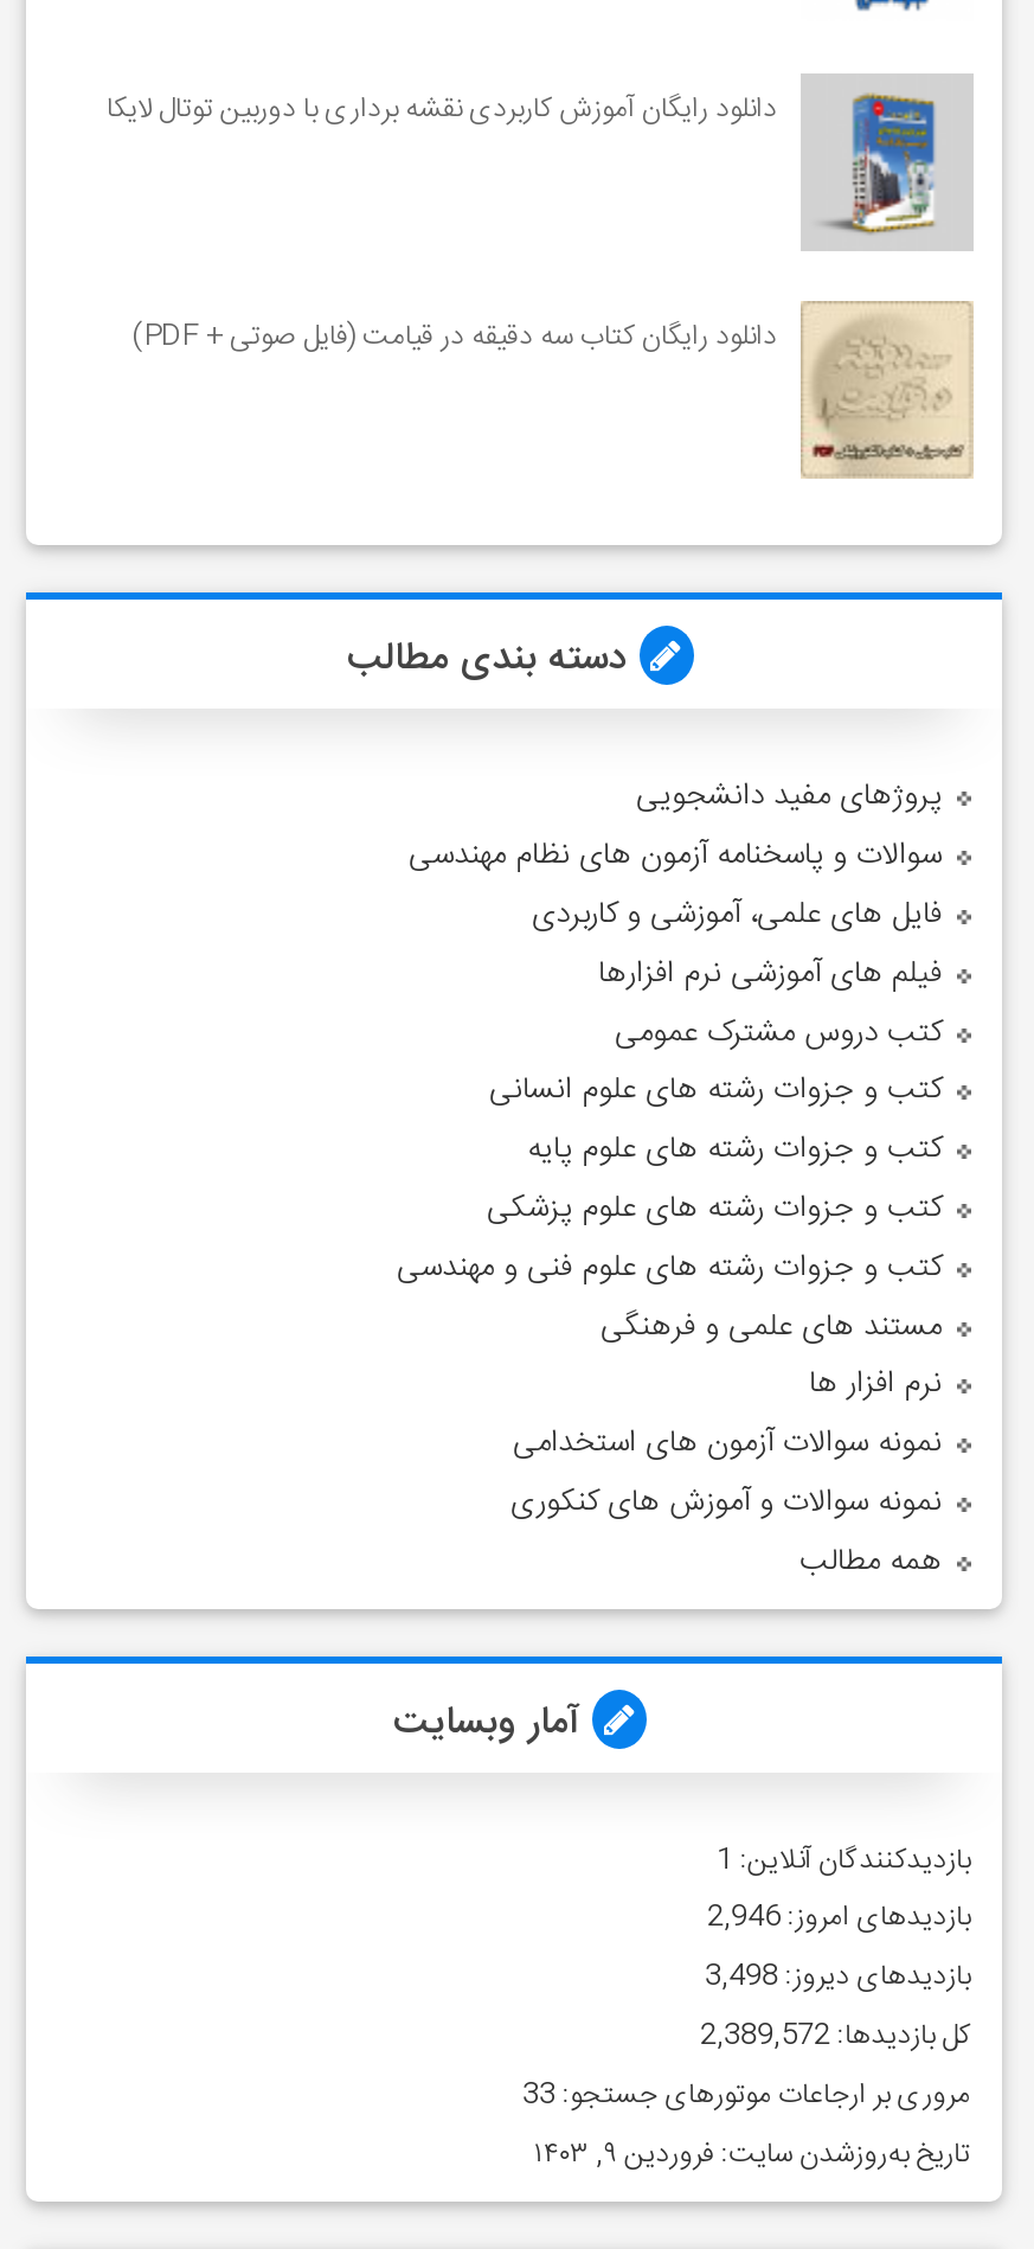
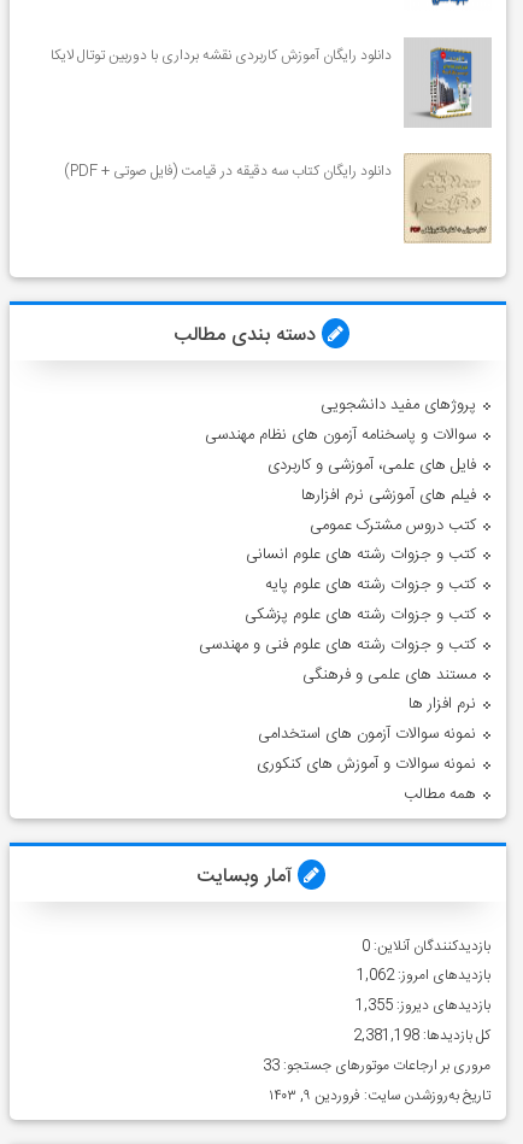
- بازدیدکنندگان آنلاین: 1
+ بازدیدکنندگان آنلاین: 0

- بازدیدهای امروز: 2,946
+ بازدیدهای امروز: 1,062

- بازدیدهای دیروز: 3,498
+ بازدیدهای دیروز: 1,355

- کل بازدیدها: 2,389,572
+ کل بازدیدها: 2,381,198
